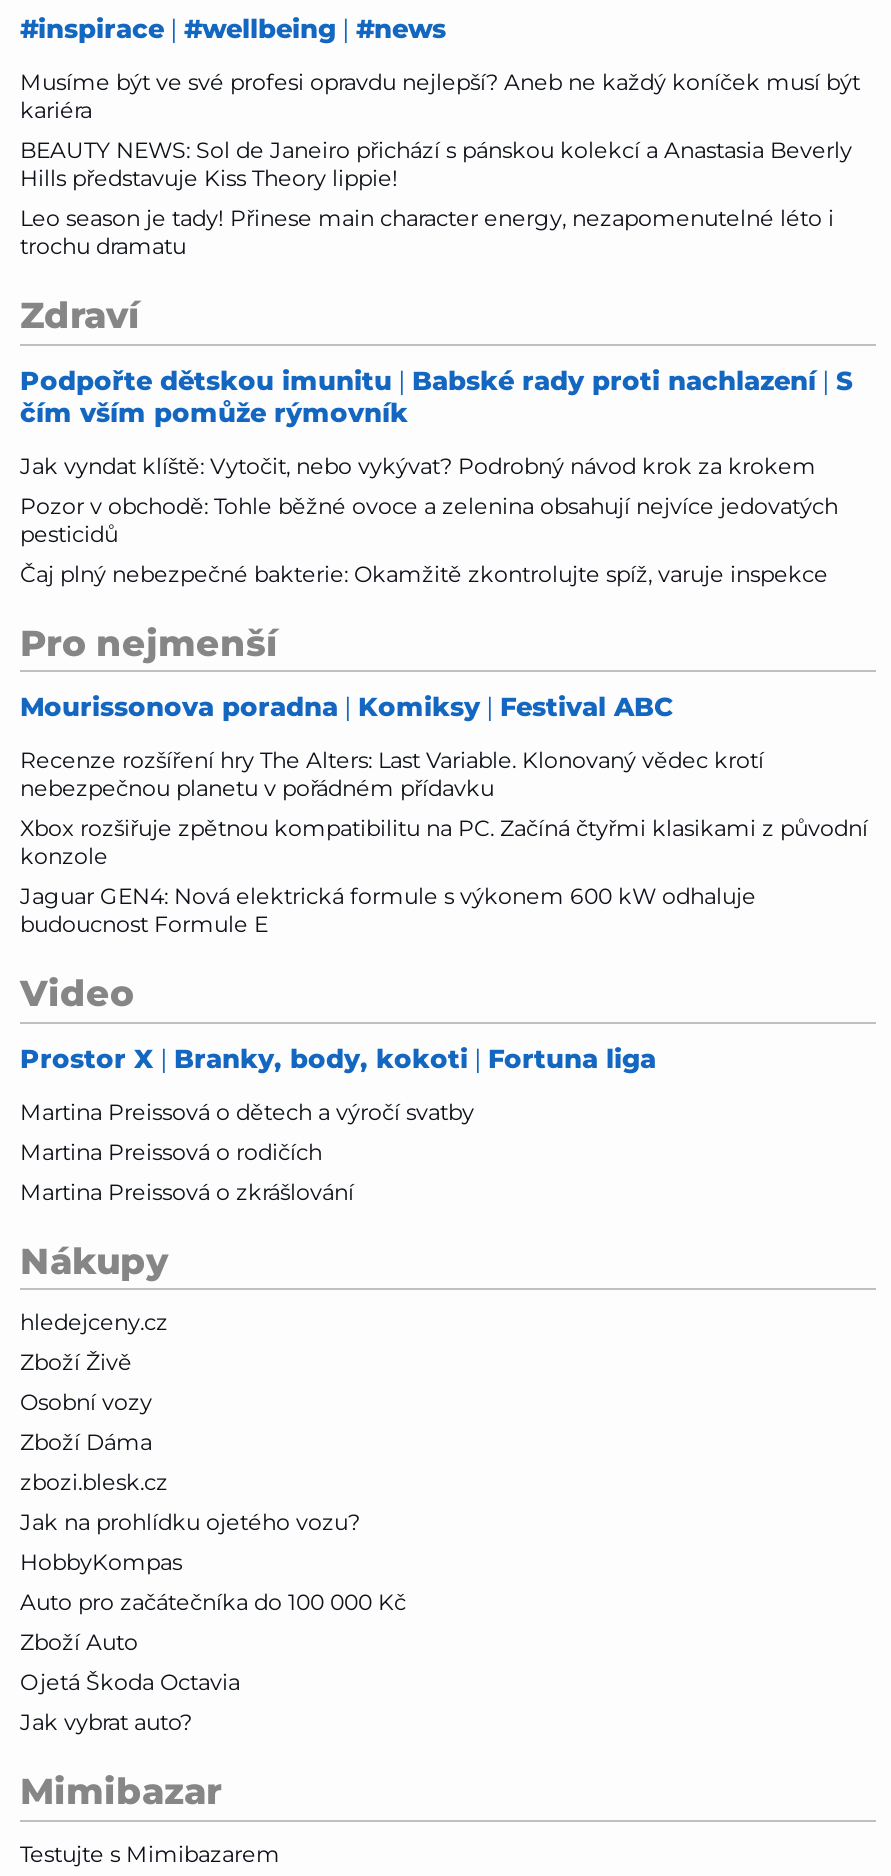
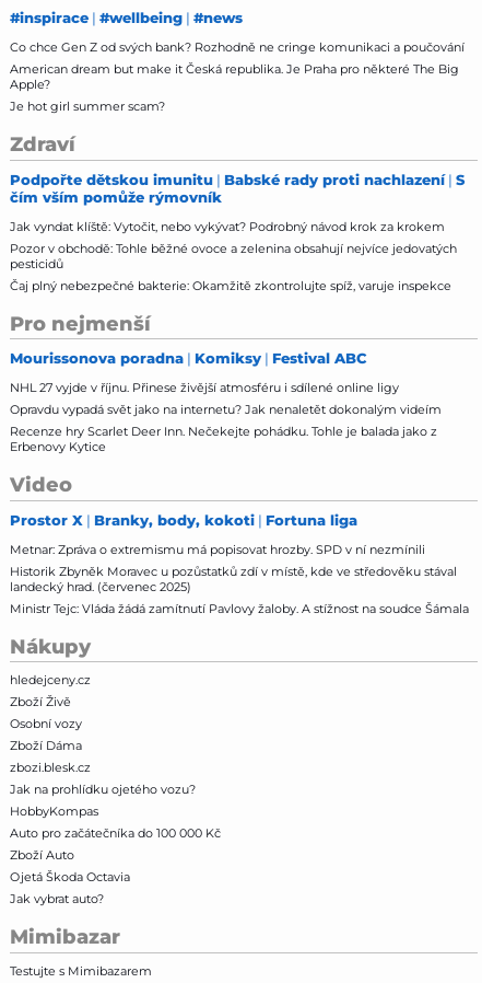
- Musíme být ve své profesi opravdu nejlepší? Aneb ne každý koníček musí být
- kariéra
- BEAUTY NEWS: Sol de Janeiro přichází s pánskou kolekcí a Anastasia Beverly
- Hills představuje Kiss Theory lippie!
- Leo season je tady! Přinese main character energy, nezapomenutelné léto i
- trochu dramatu
+ Co chce Gen Z od svých bank? Rozhodně ne cringe komunikaci a poučování
+ American dream but make it Česká republika. Je Praha pro některé The Big
+ Apple?
+ Je hot girl summer scam?

- Recenze rozšíření hry The Alters: Last Variable. Klonovaný vědec krotí
- nebezpečnou planetu v pořádném přídavku
- Xbox rozšiřuje zpětnou kompatibilitu na PC. Začíná čtyřmi klasikami z původní
- konzole
- Jaguar GEN4: Nová elektrická formule s výkonem 600 kW odhaluje
- budoucnost Formule E
+ NHL 27 vyjde v říjnu. Přinese živější atmosféru i sdílené online ligy
+ Opravdu vypadá svět jako na internetu? Jak nenaletět dokonalým videím
+ Recenze hry Scarlet Deer Inn. Nečekejte pohádku. Tohle je balada jako z
+ Erbenovy Kytice

- Martina Preissová o dětech a výročí svatby
- Martina Preissová o rodičích
- Martina Preissová o zkrášlování
+ Metnar: Zpráva o extremismu má popisovat hrozby. SPD v ní nezmínili
+ Historik Zbyněk Moravec u pozůstatků zdí v místě, kde ve středověku stával
+ landecký hrad. (červenec 2025)
+ Ministr Tejc: Vláda žádá zamítnutí Pavlovy žaloby. A stížnost na soudce Šámala
